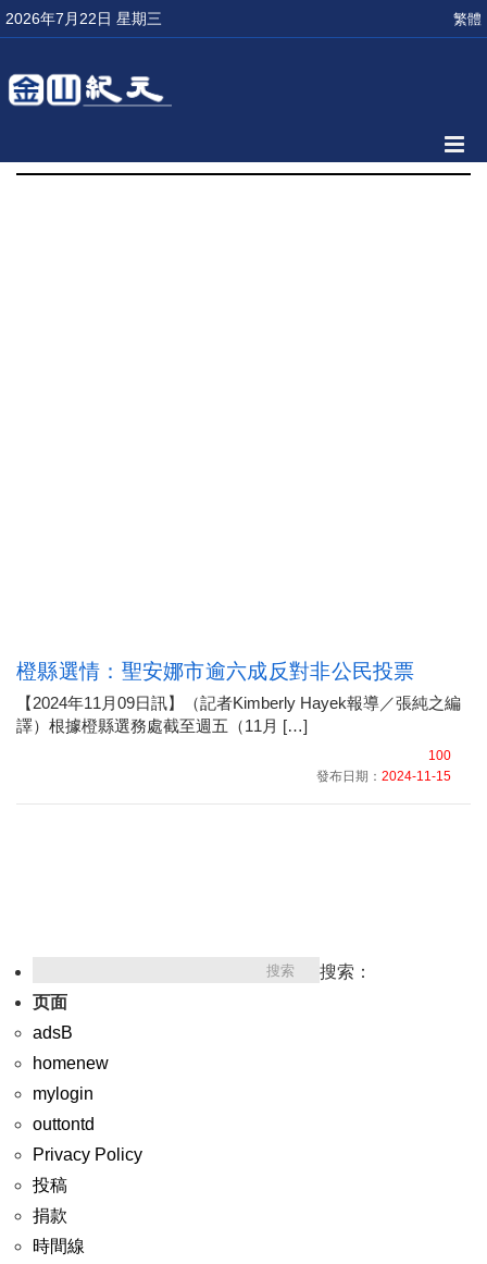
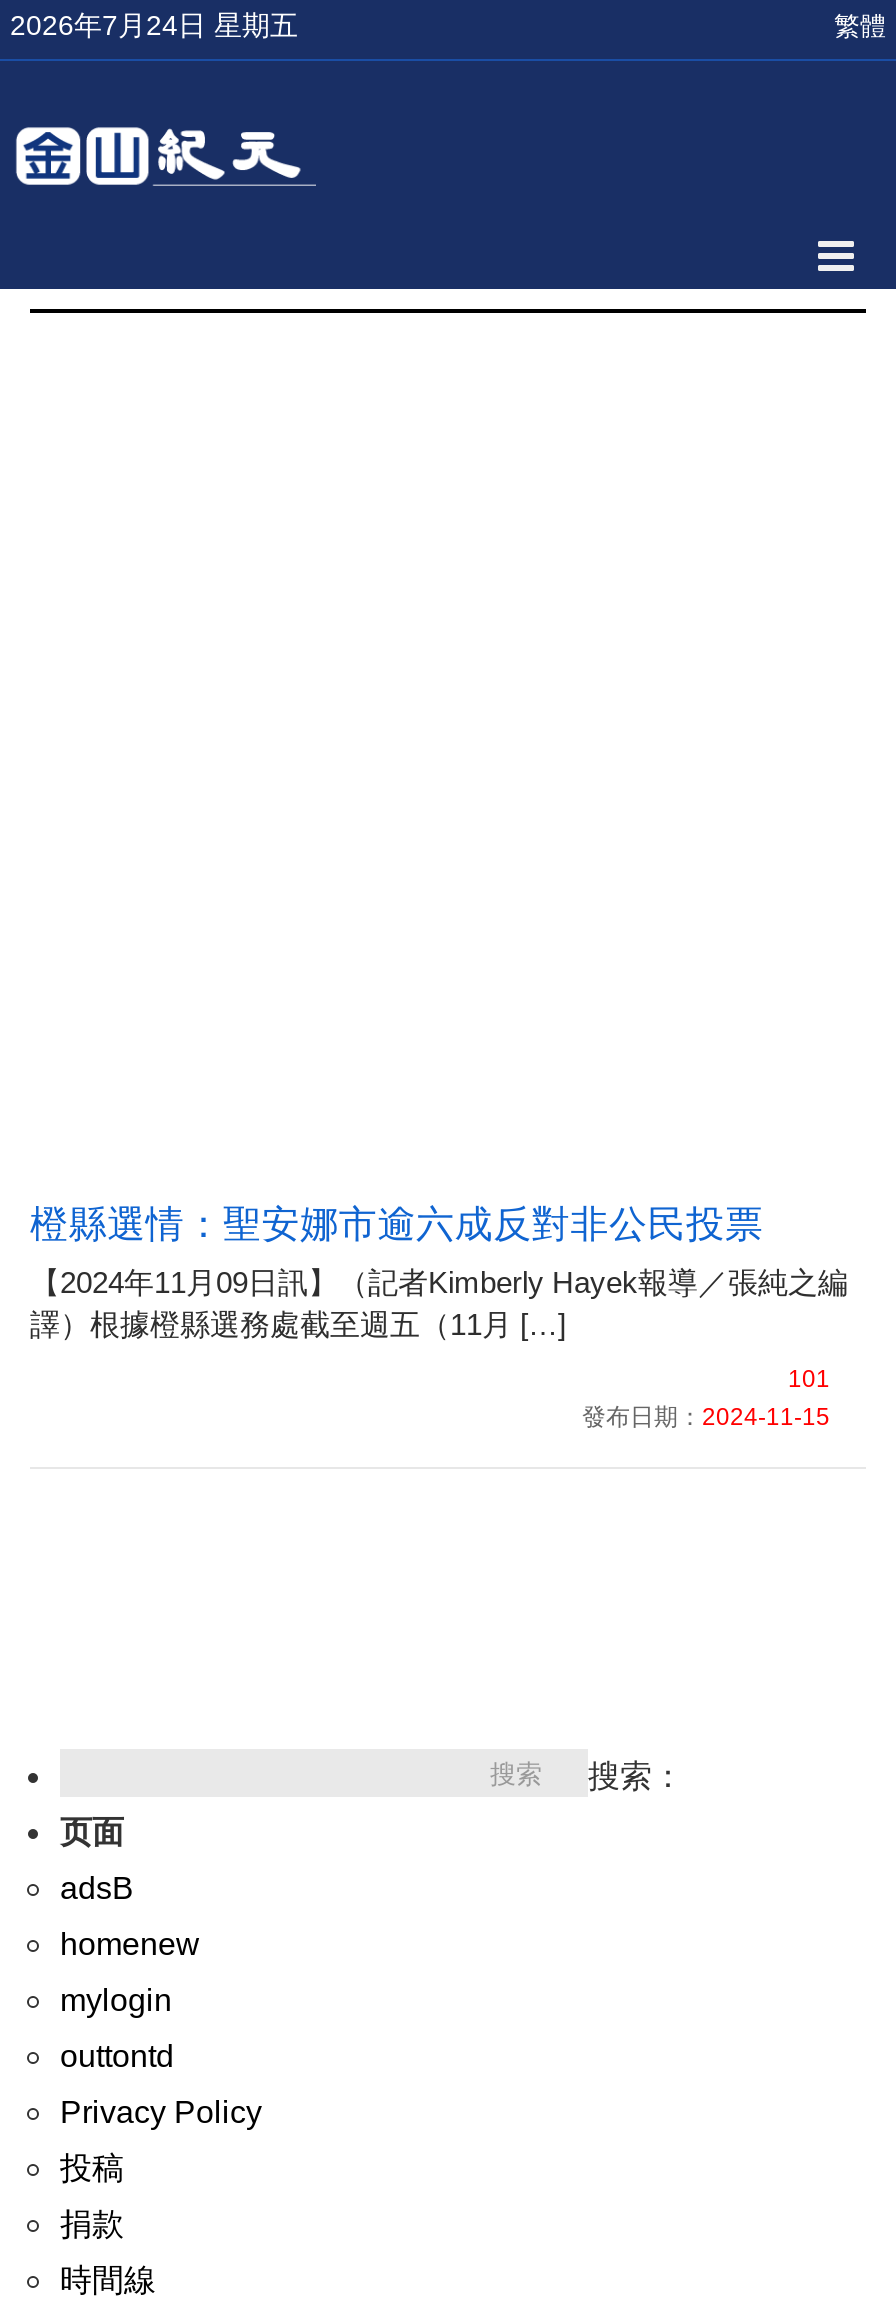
- 2026年7月22日 星期三
+ 2026年7月24日 星期五

- 100
+ 101
